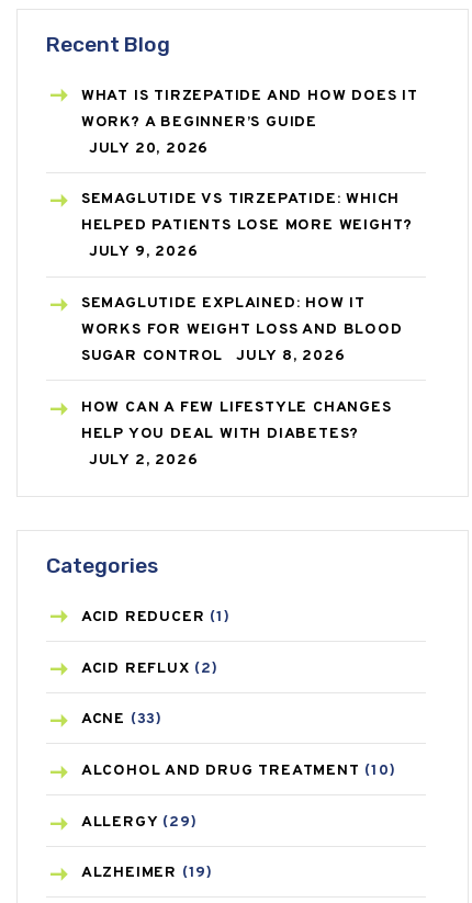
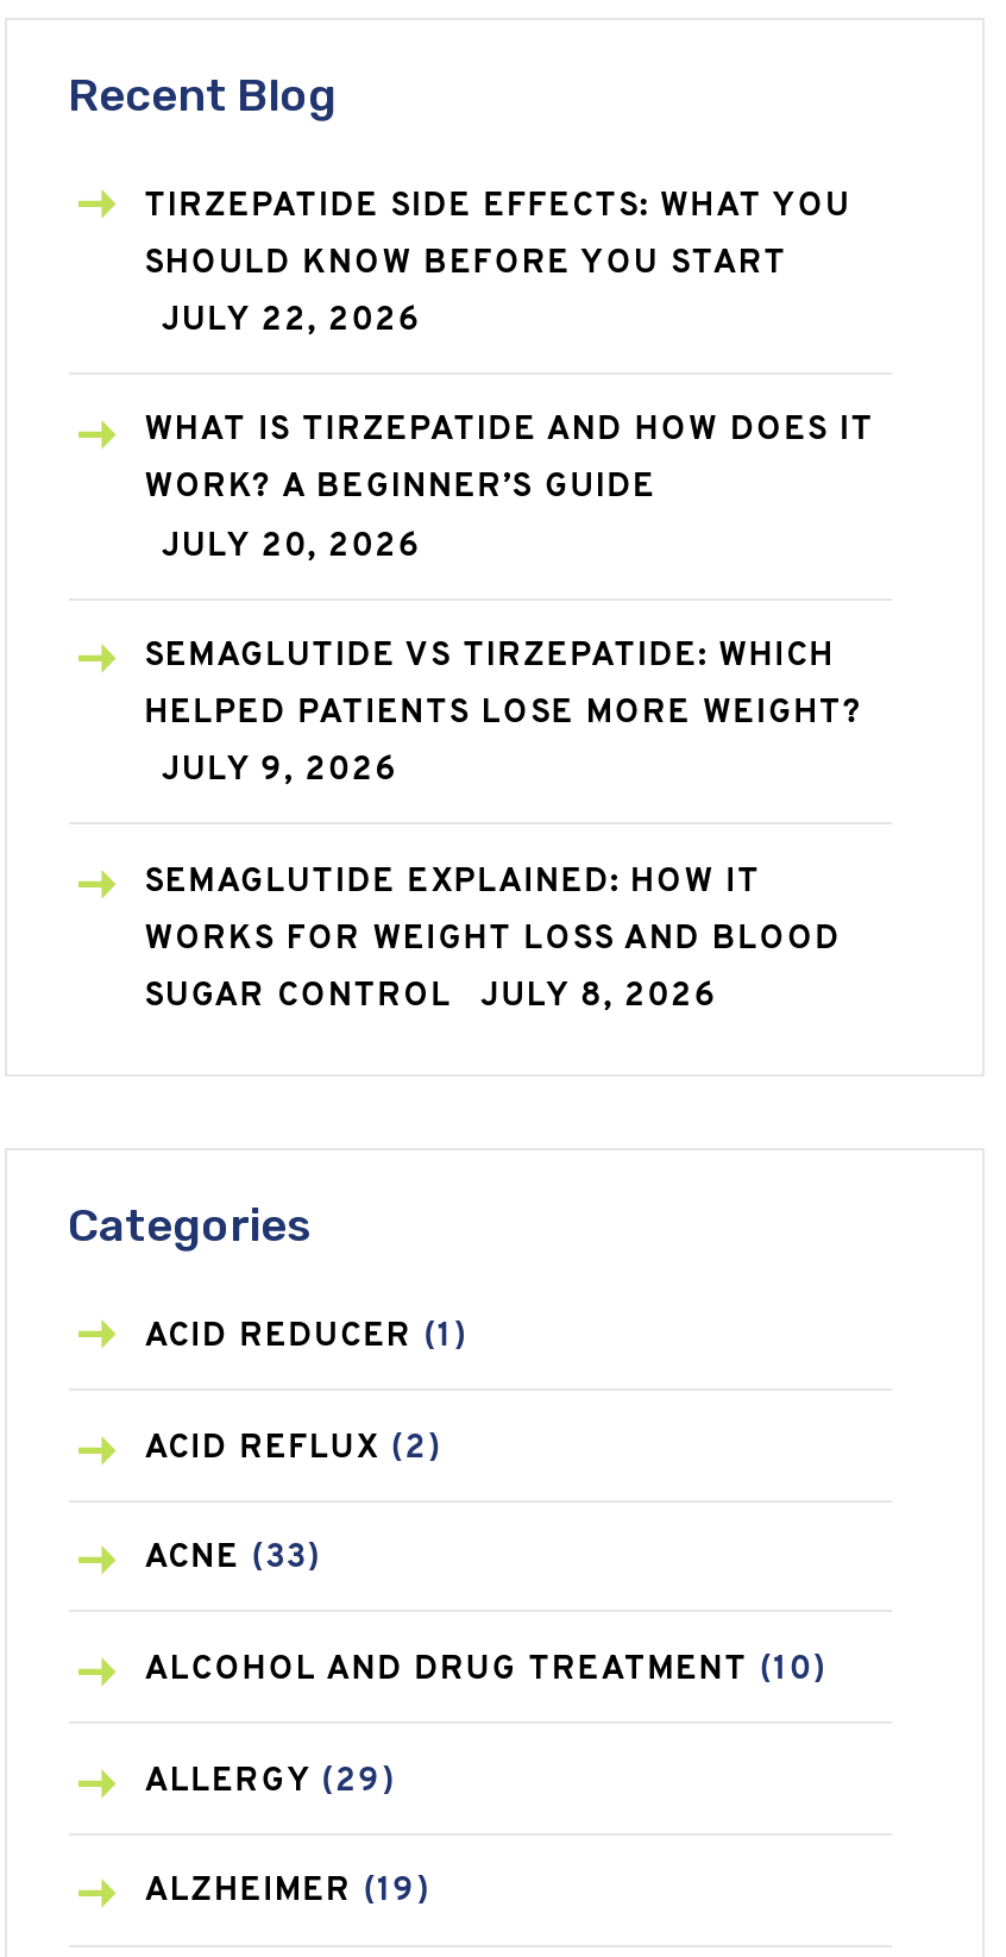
+ TIRZEPATIDE SIDE EFFECTS: WHAT YOU
+ SHOULD KNOW BEFORE YOU START
+ JULY 22, 2026

moved down: WHAT IS TIRZEPATIDE AND HOW DOES IT | WORK? A BEGINNER’S GUIDE | JULY 20, 2026 | ... | SUGAR CONTROL | JULY 8, 2026

- HOW CAN A FEW LIFESTYLE CHANGES
- HELP YOU DEAL WITH DIABETES?
- JULY 2, 2026
